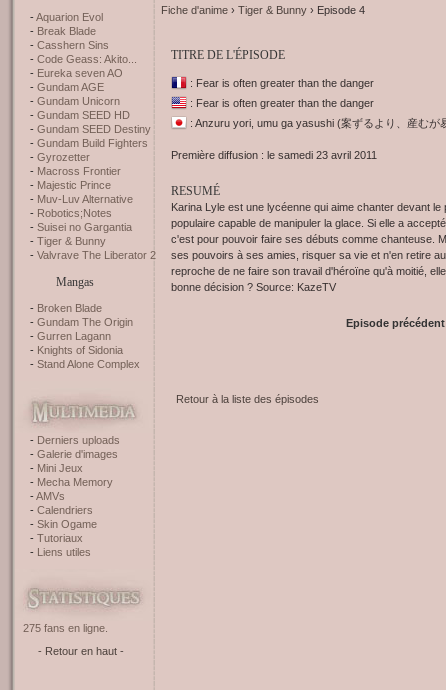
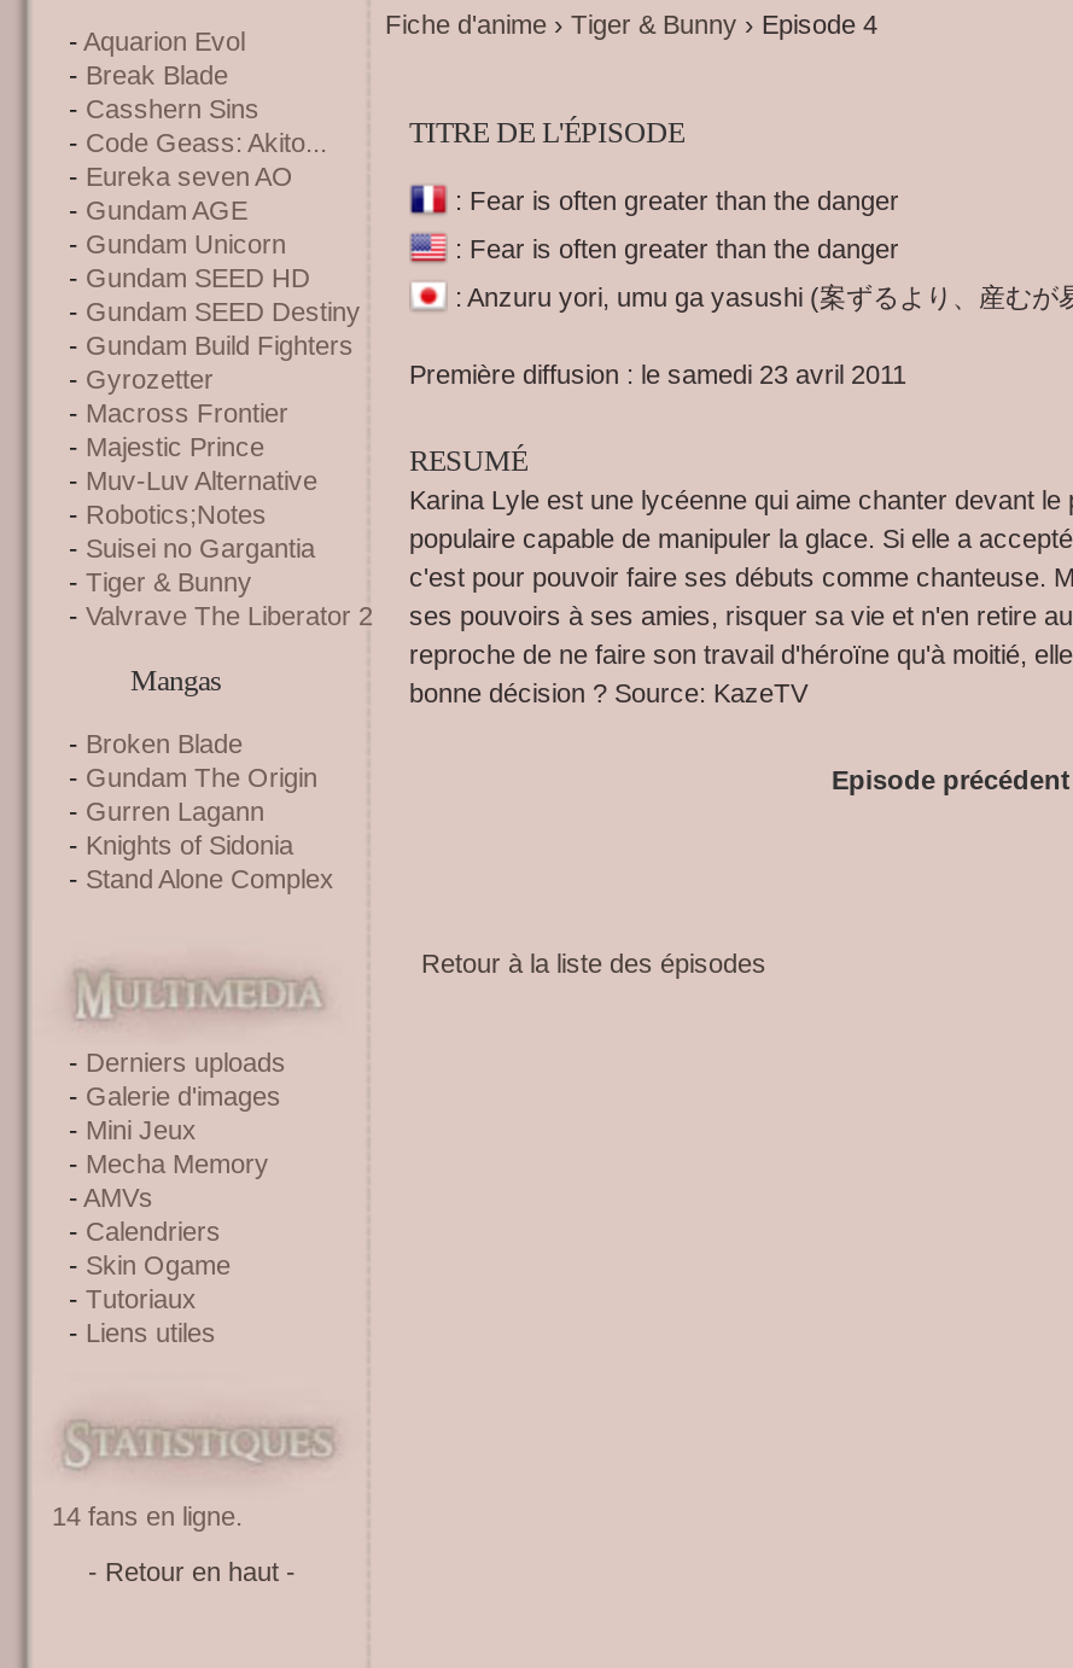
- 275 fans en ligne.
+ 14 fans en ligne.
